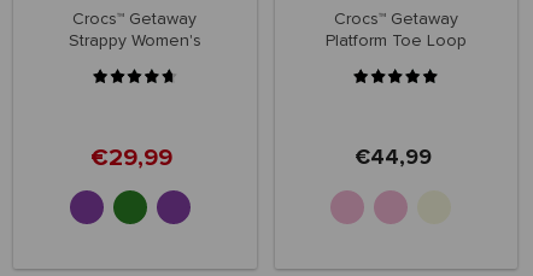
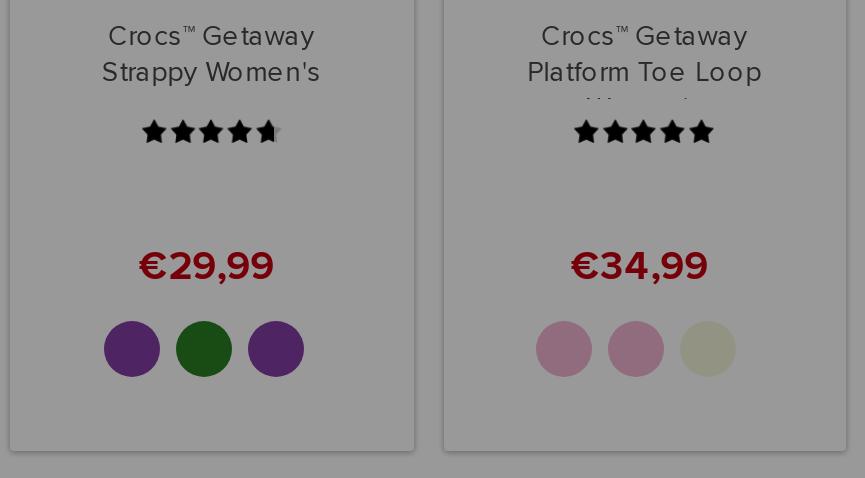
- €44,99
+ €34,99
